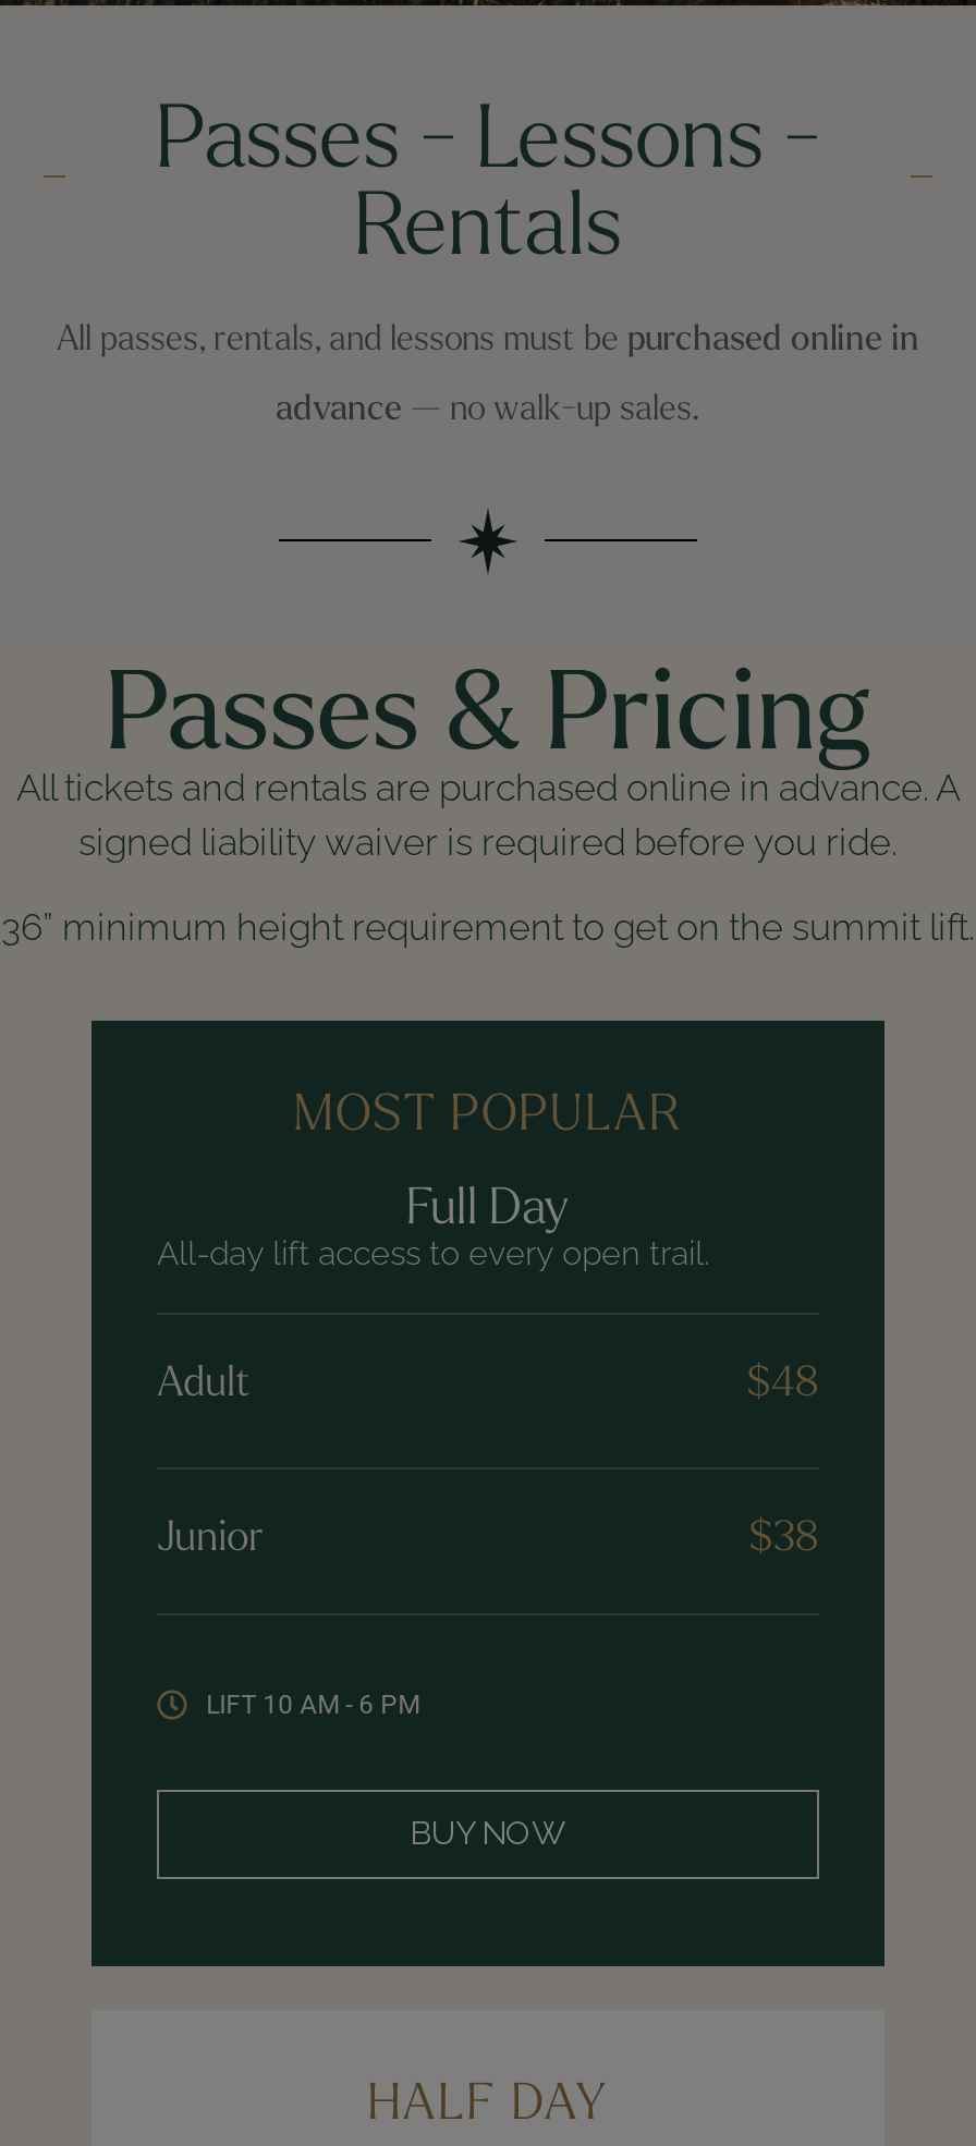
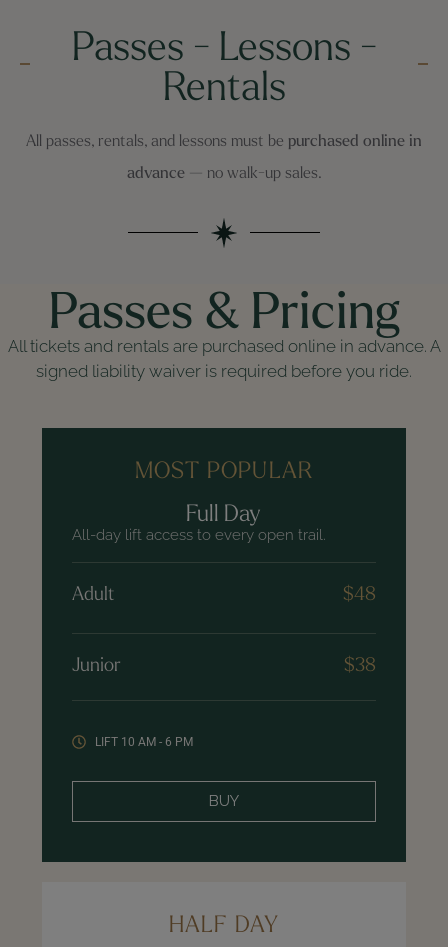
- 36” minimum height requirement to get on the summit lift.

- BUY NOW
+ BUY
